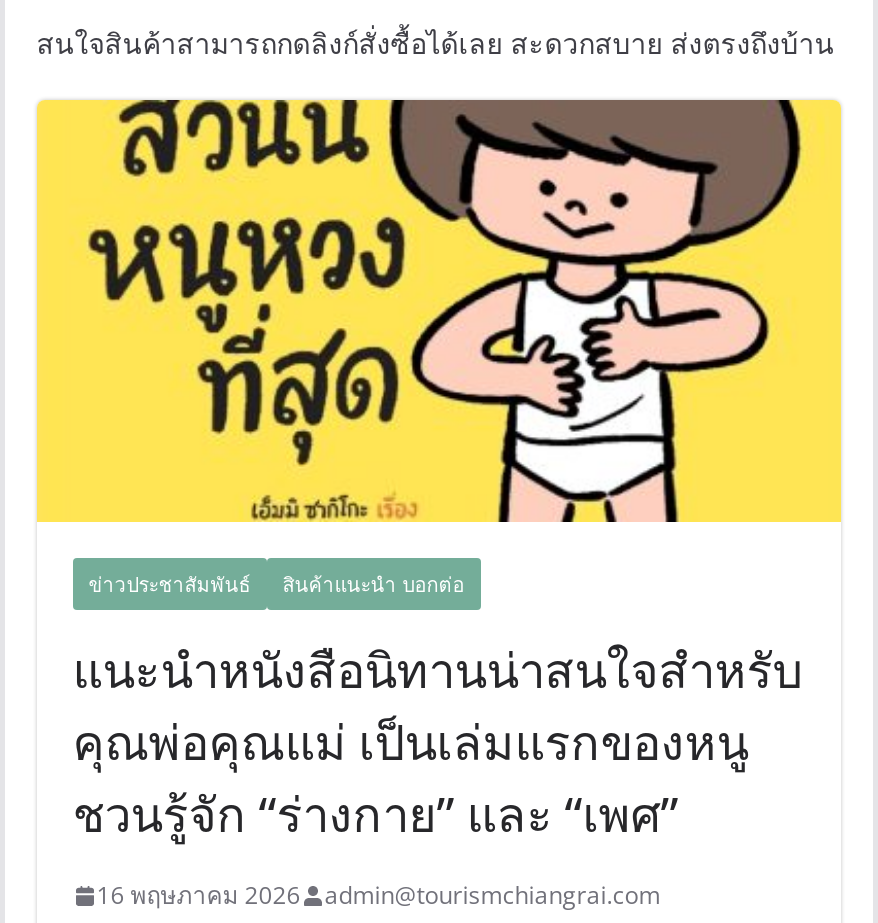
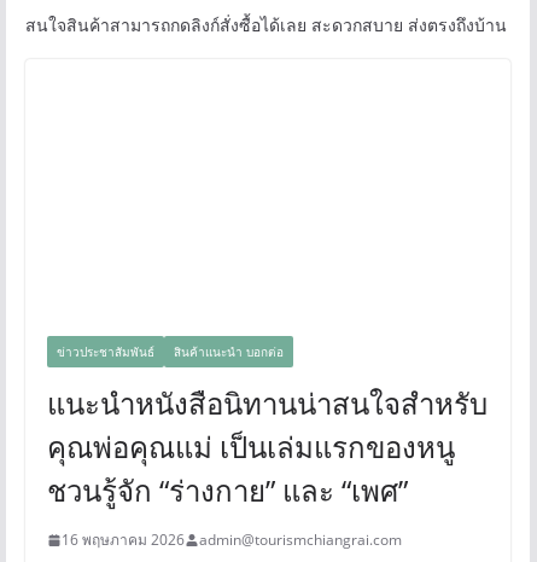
- [image]
